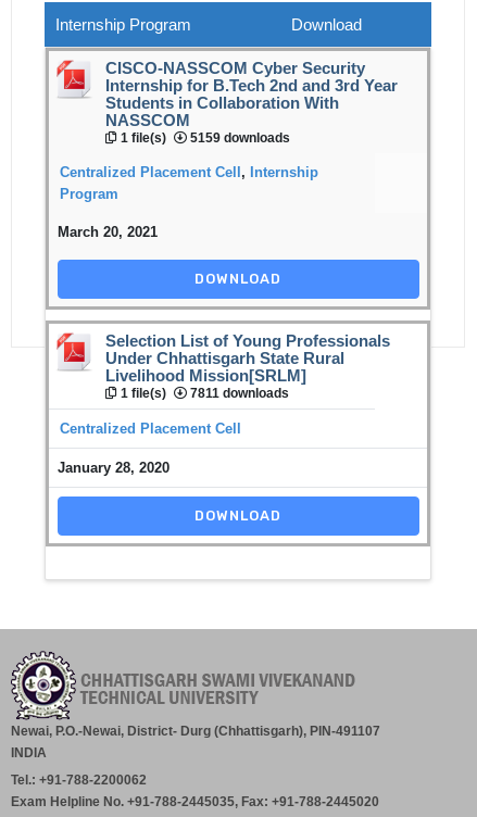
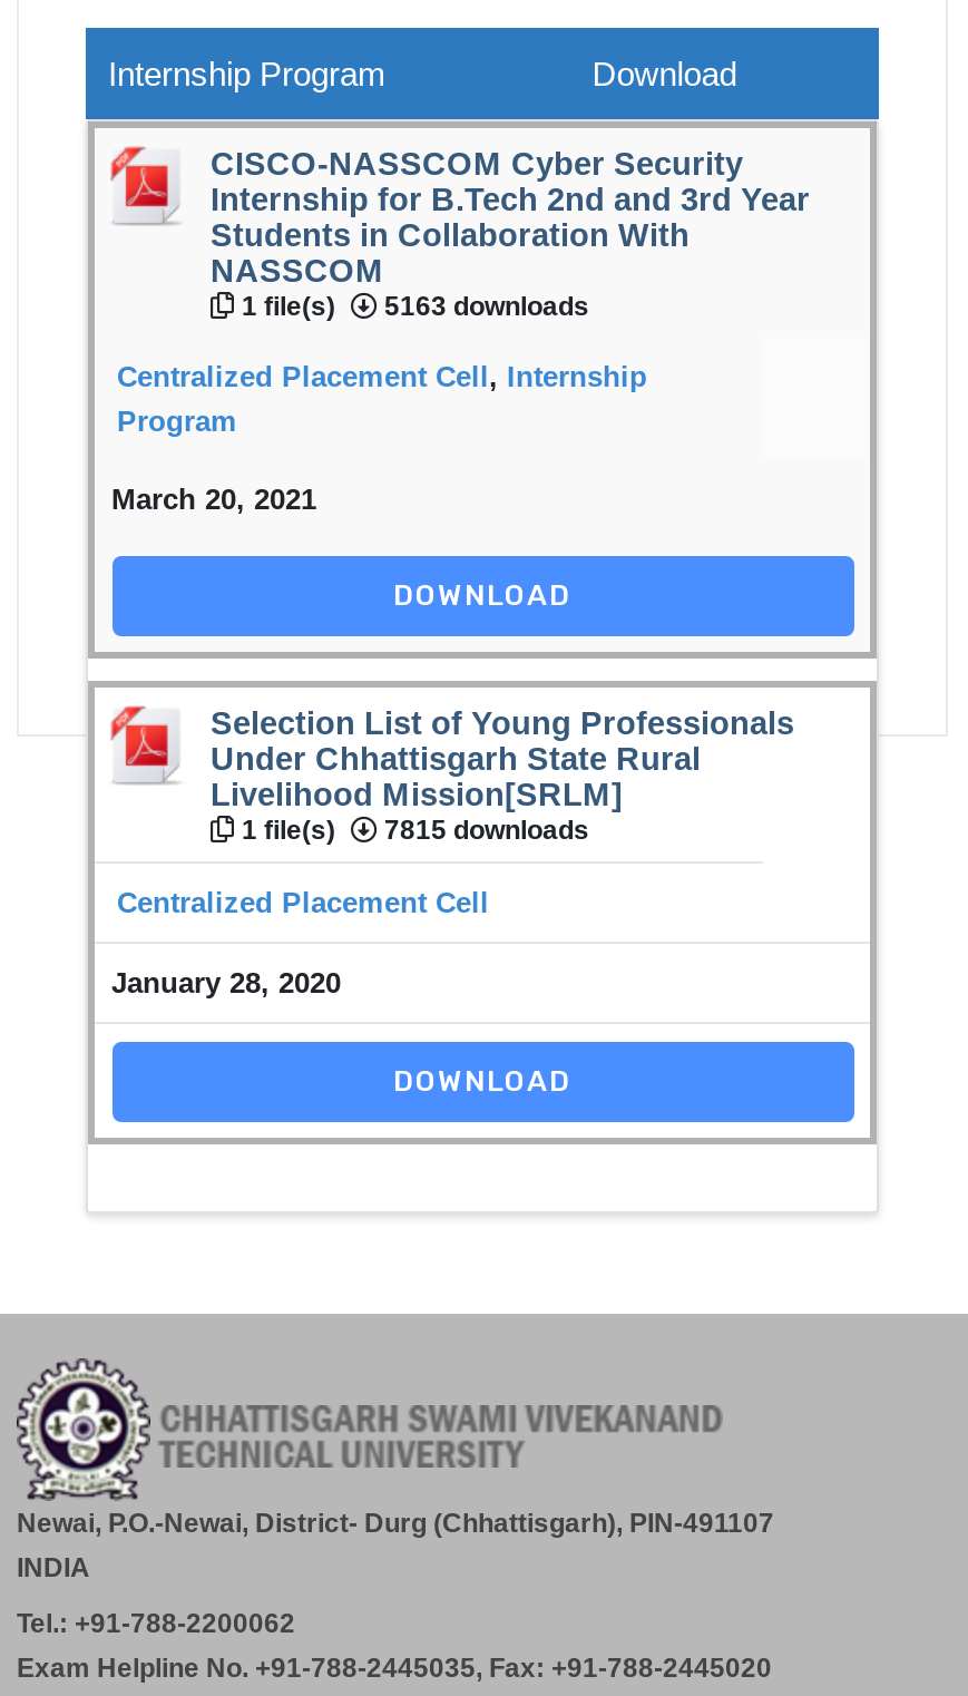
- 1 file(s) 5159 downloads
+ 1 file(s) 5163 downloads

- 1 file(s) 7811 downloads
+ 1 file(s) 7815 downloads
